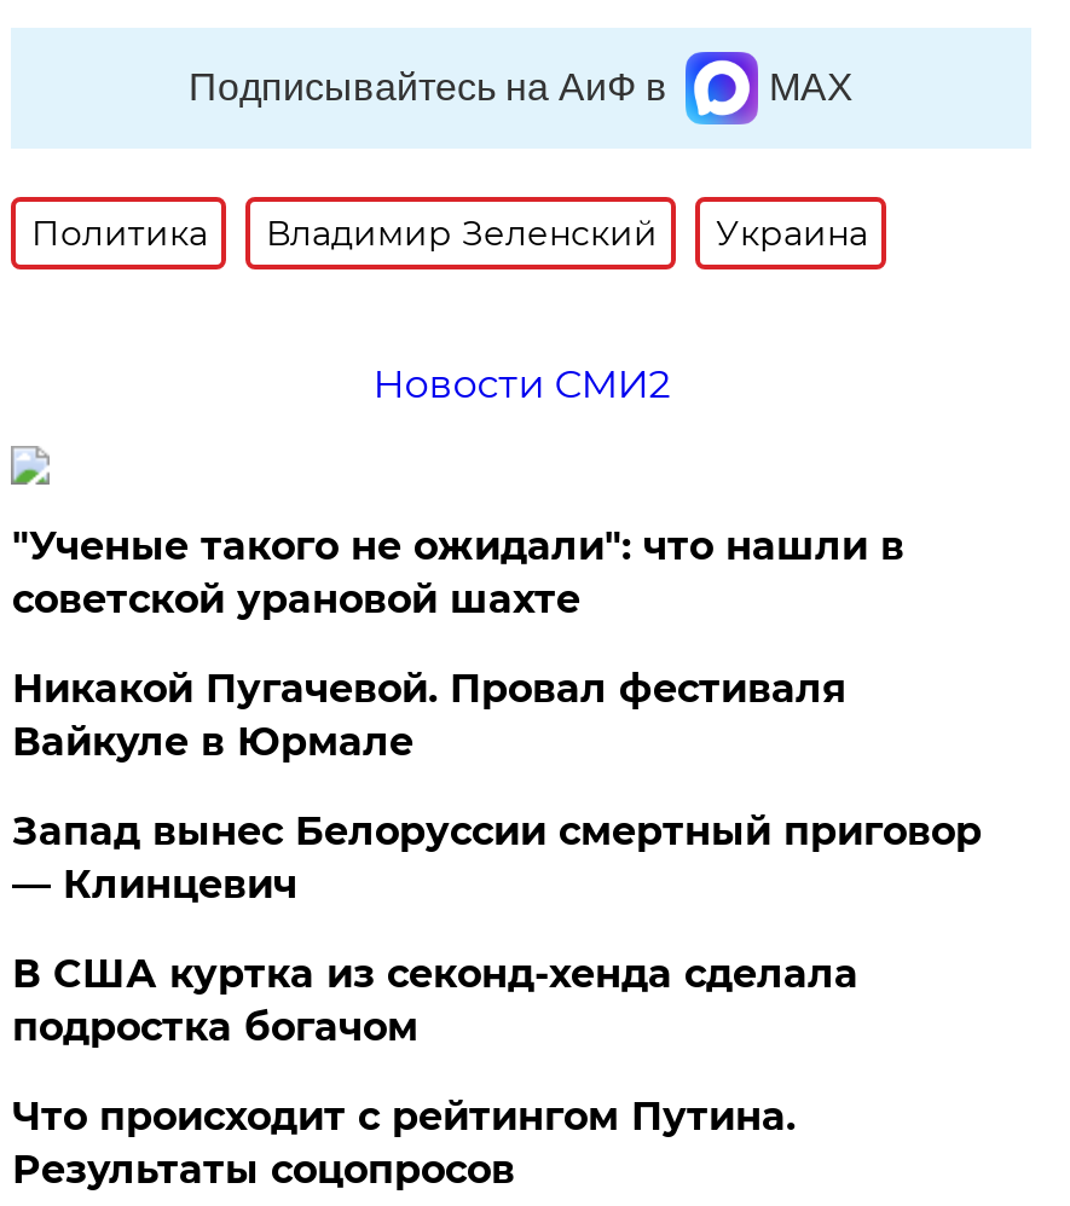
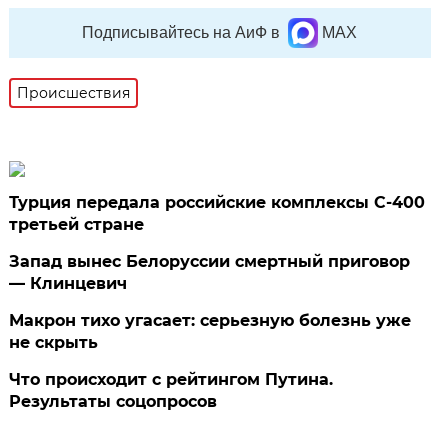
- Политика
- Владимир Зеленский
- Украина
- Новости СМИ2
+ Происшествия

- "Ученые такого не ожидали": что нашли в
- советской урановой шахте
- Никакой Пугачевой. Провал фестиваля
- Вайкуле в Юрмале
+ Турция передала российские комплексы С-400
+ третьей стране

- В США куртка из секонд-хенда сделала
- подростка богачом
+ Макрон тихо угасает: серьезную болезнь уже
+ не скрыть
